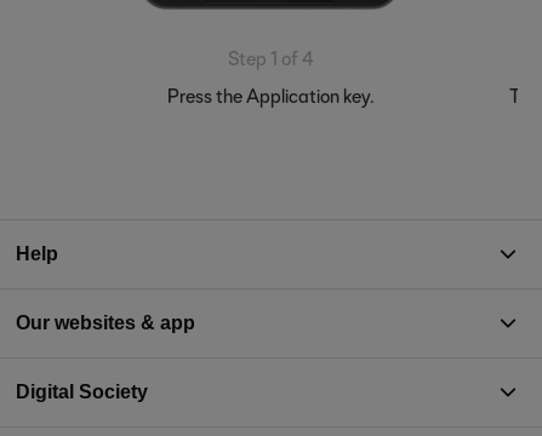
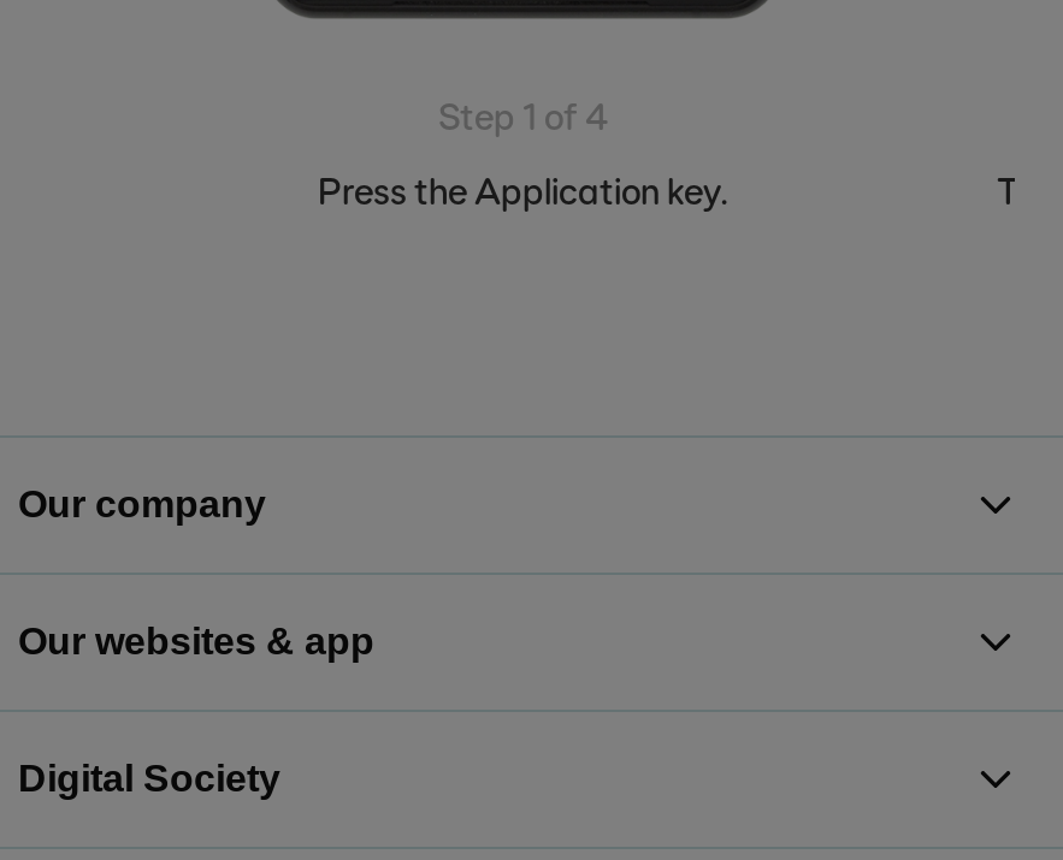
- Help
+ Our company
